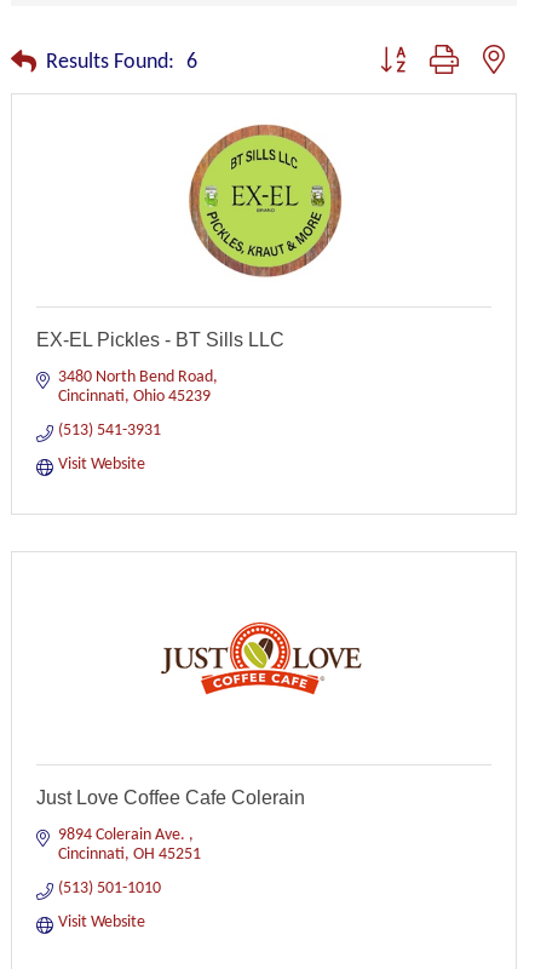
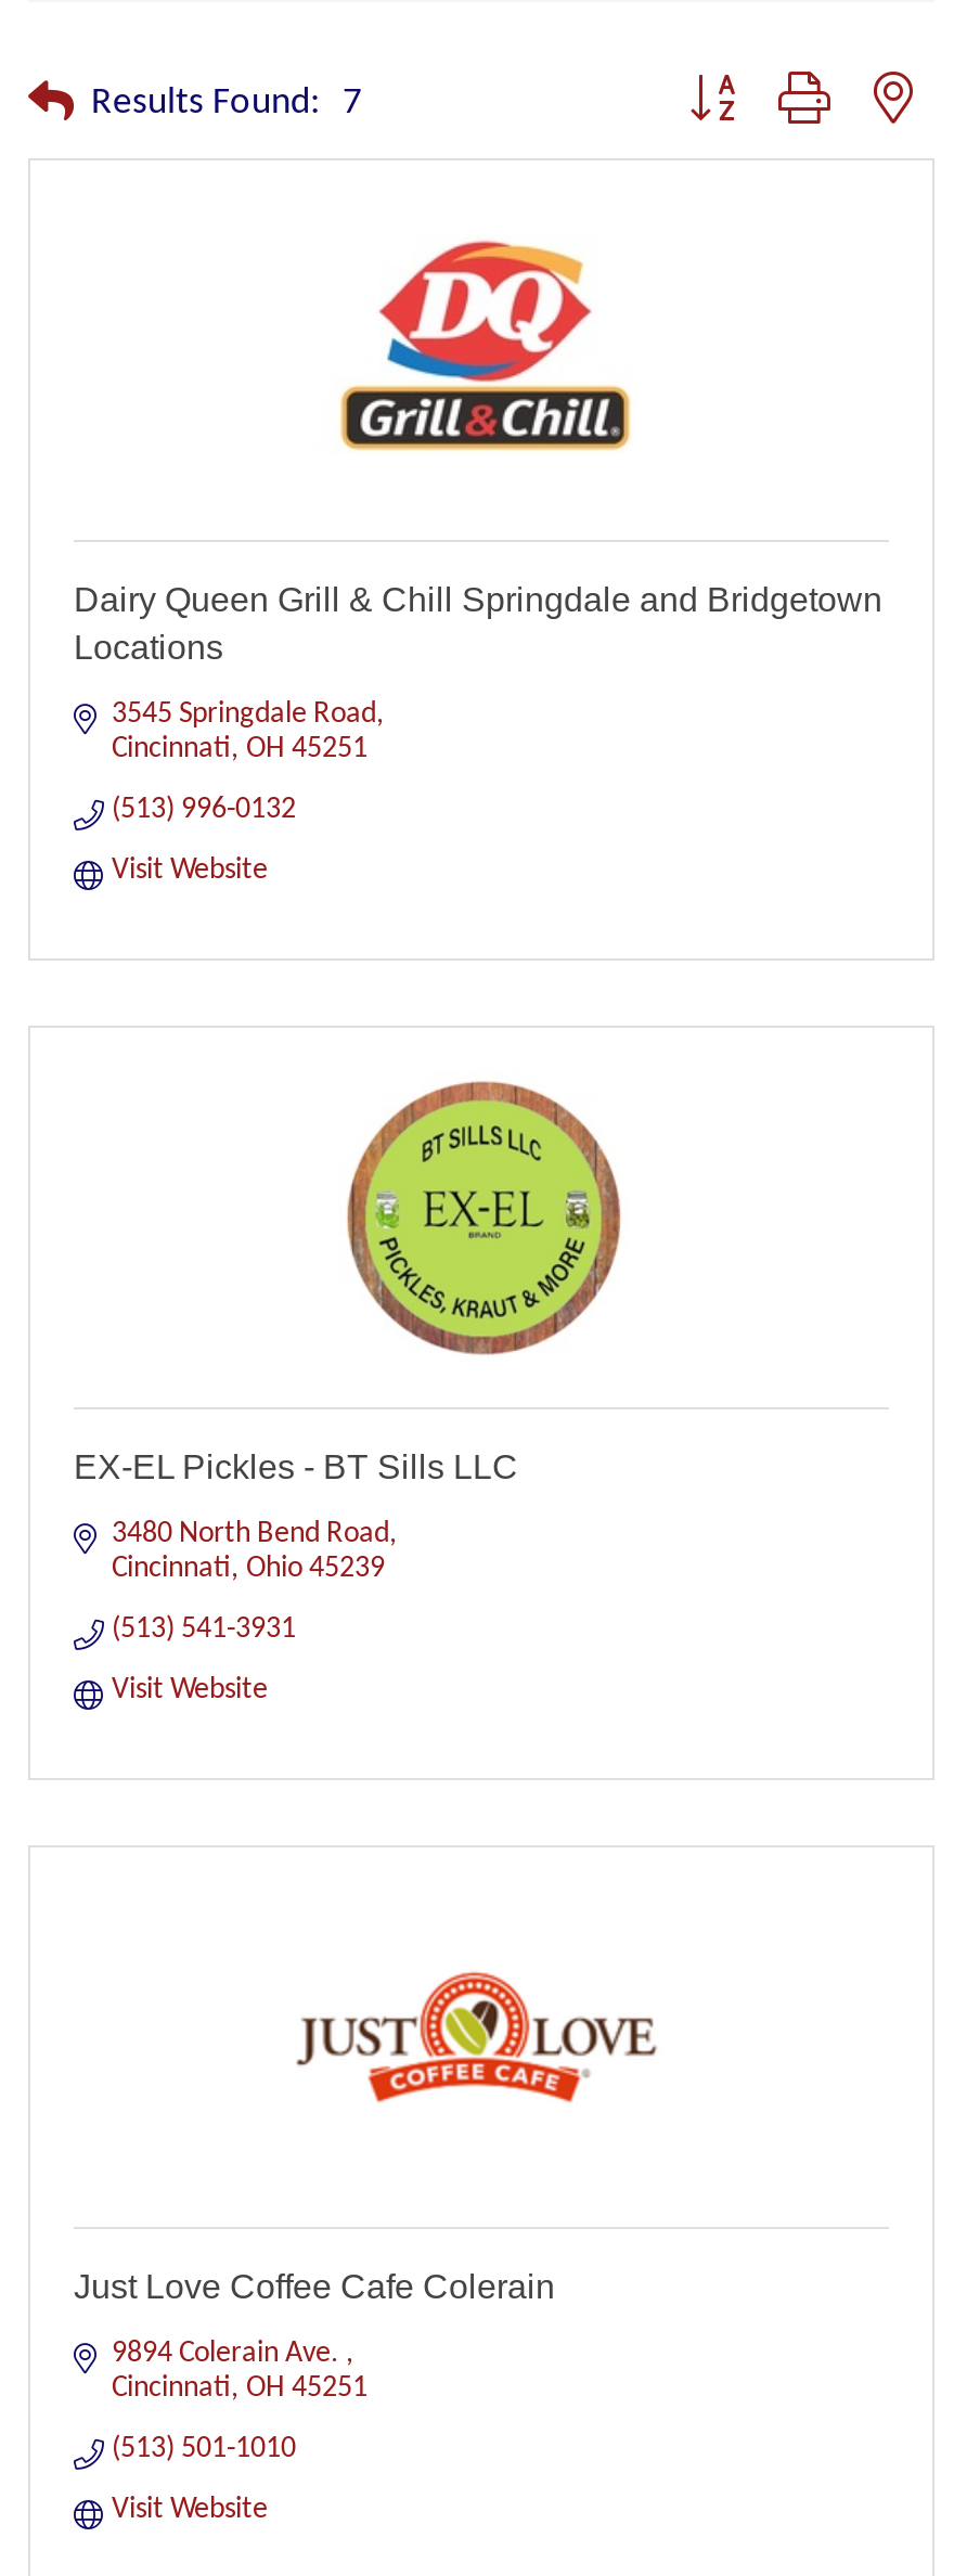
- Results Found: 6
+ Results Found: 7

+ Dairy Queen Grill & Chill Springdale and Bridgetown
+ Locations
+ 3545 Springdale Road
+ Cincinnati OH 45251
+ (513) 996-0132
+ Visit Website

+ [image]
